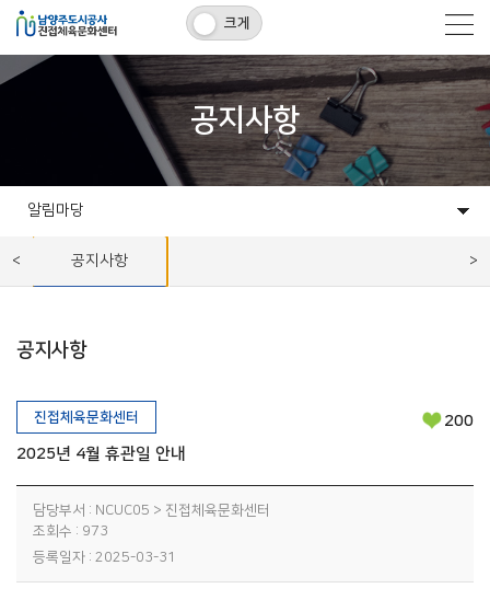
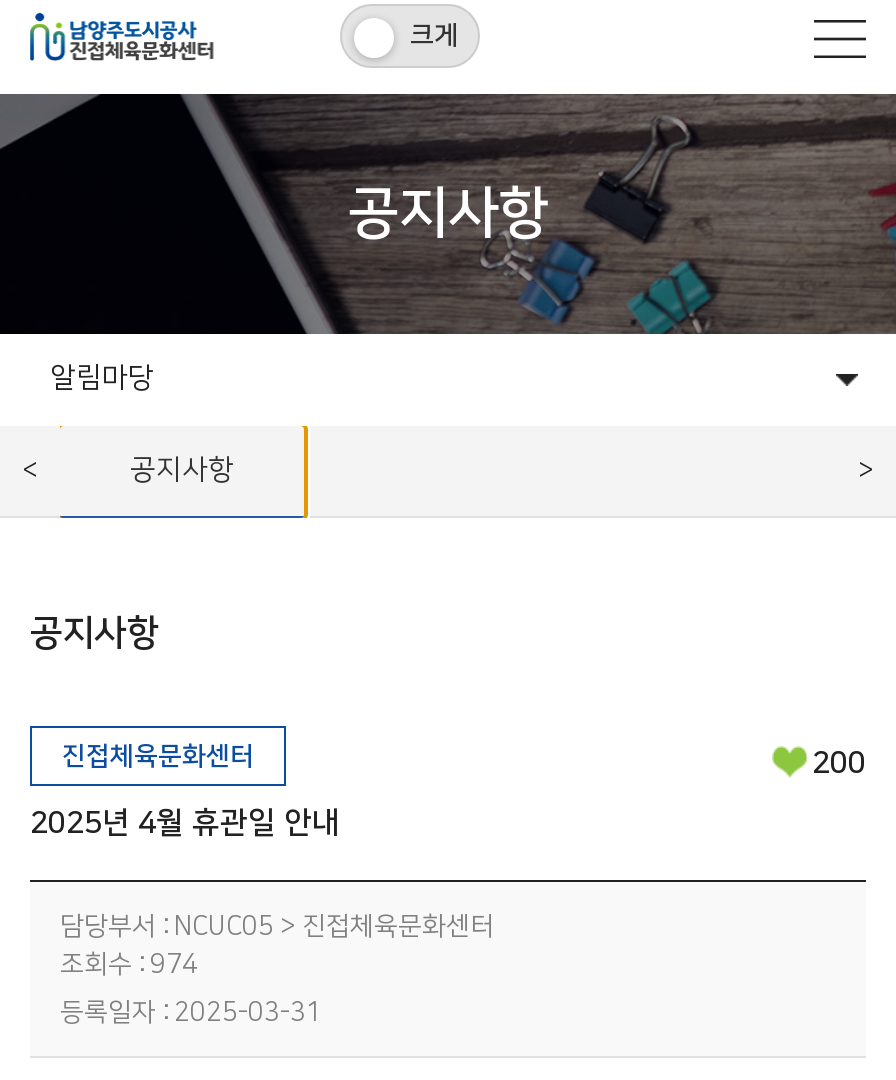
- 조회수 : 973
+ 조회수 : 974
